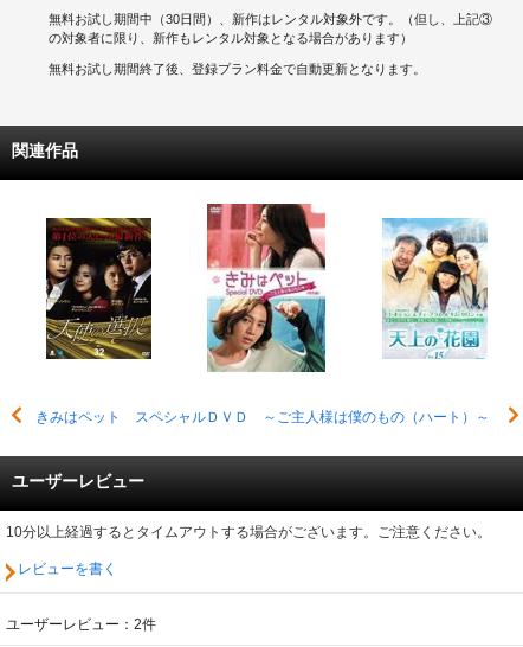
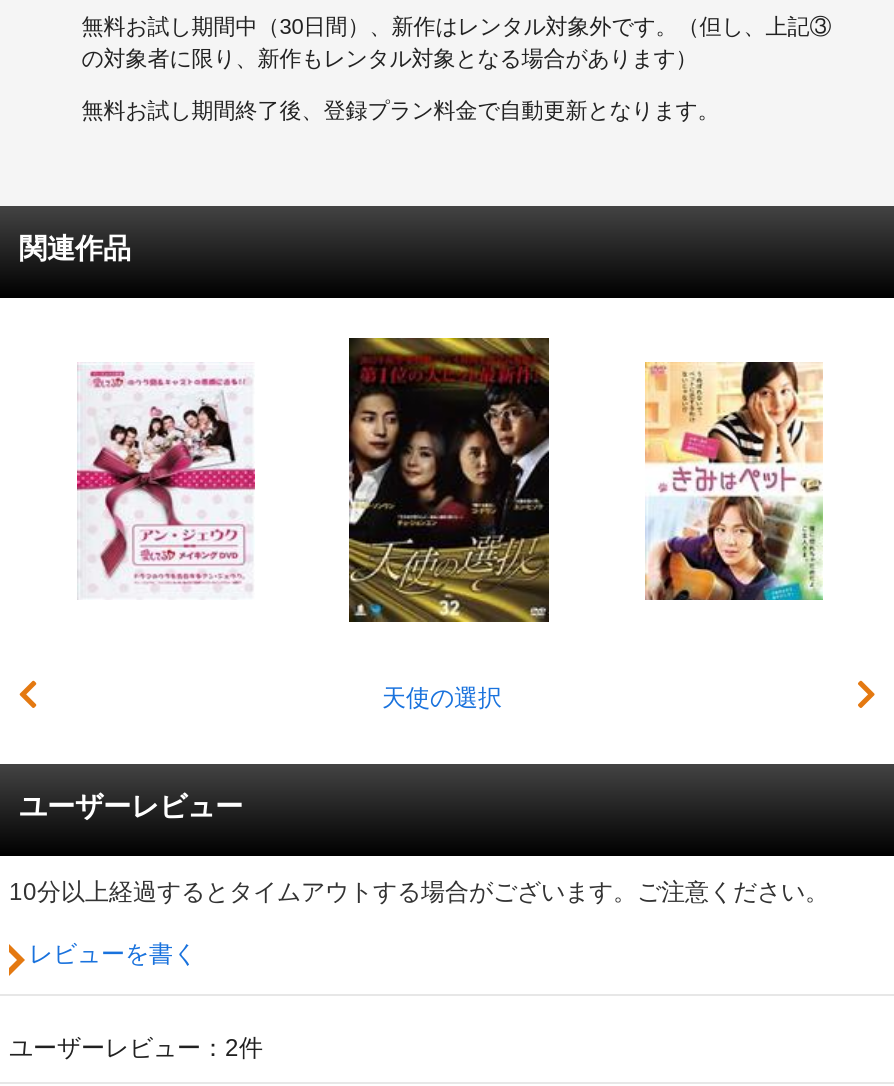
- [image]
- きみはペット スペシャルＤＶＤ ～ご主人様は僕のもの（ハート）～
+ [image]
+ 天使の選択

- [image]
+ [image]

- [image]
+ [image]
